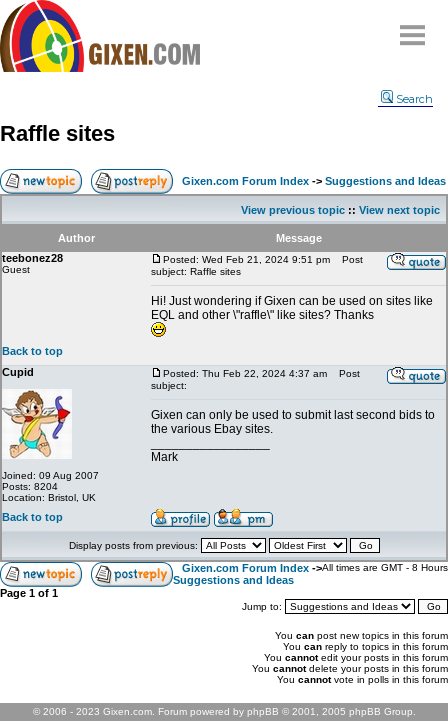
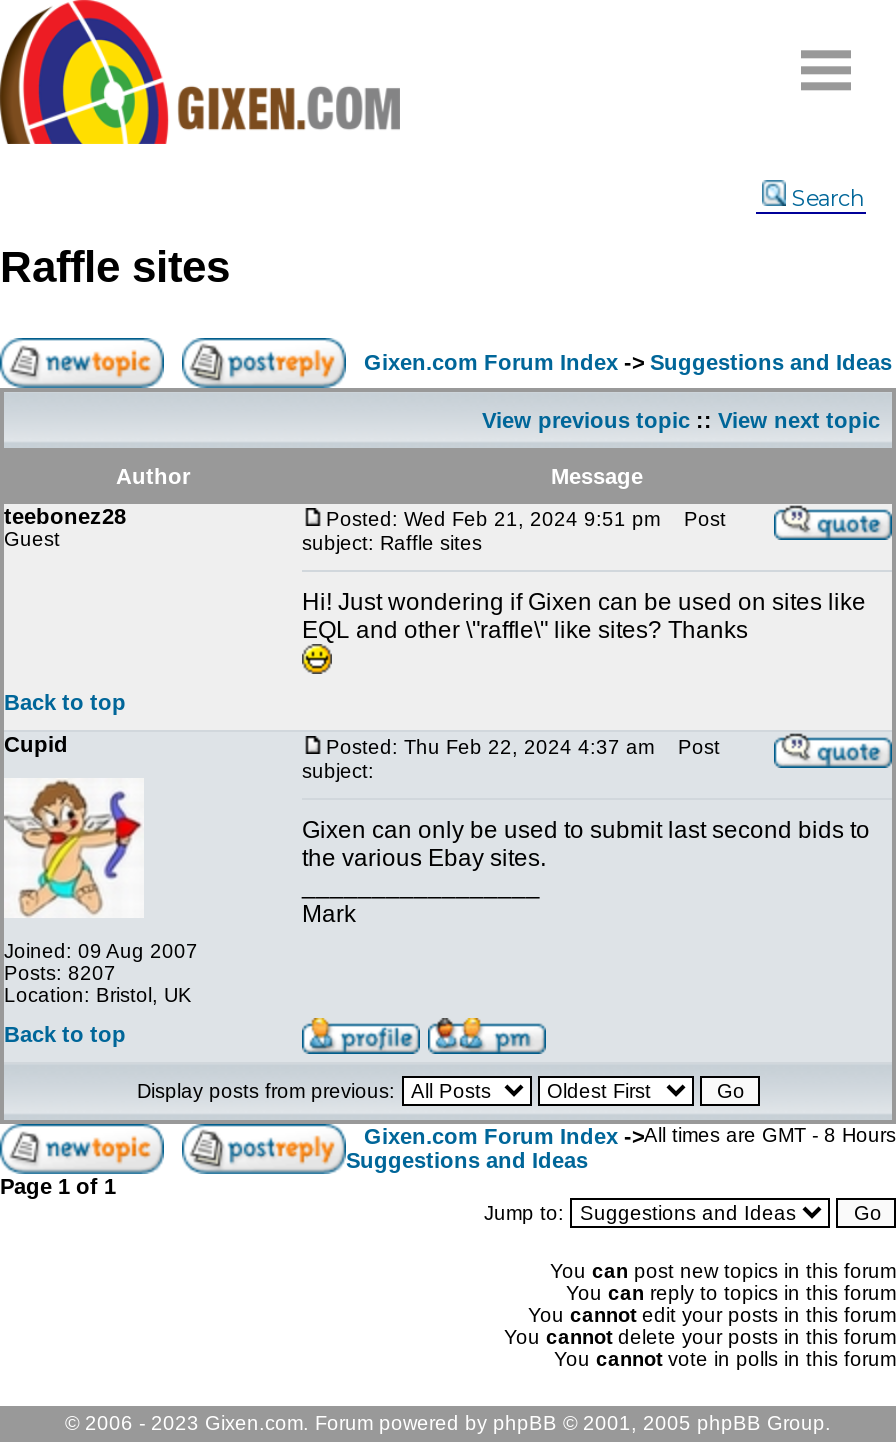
- Posts: 8204
+ Posts: 8207
